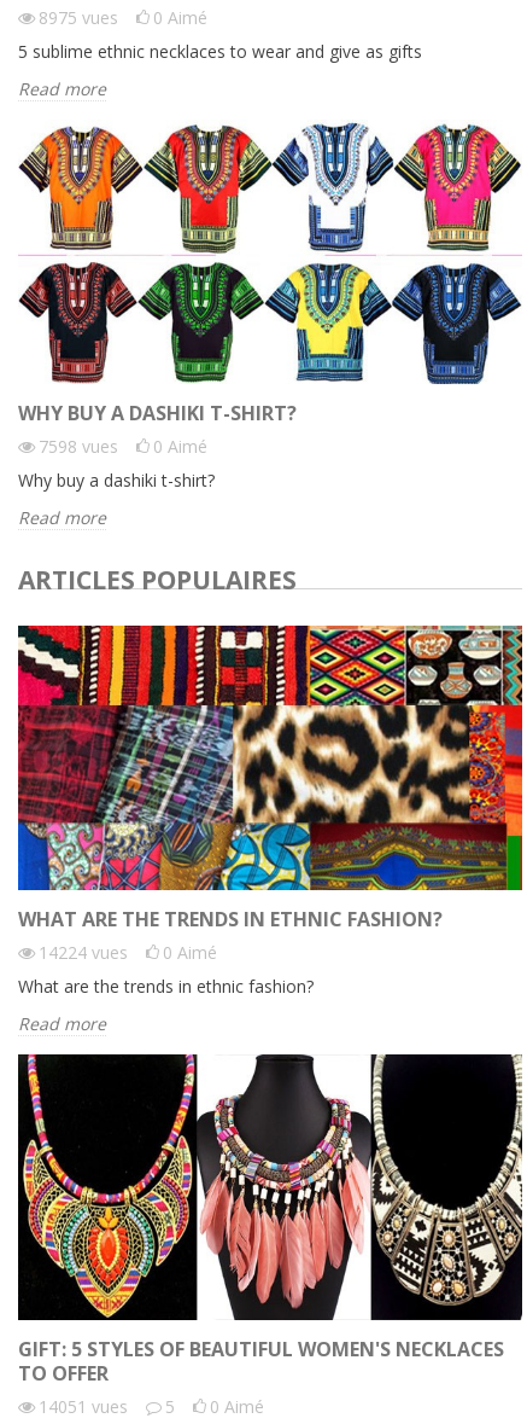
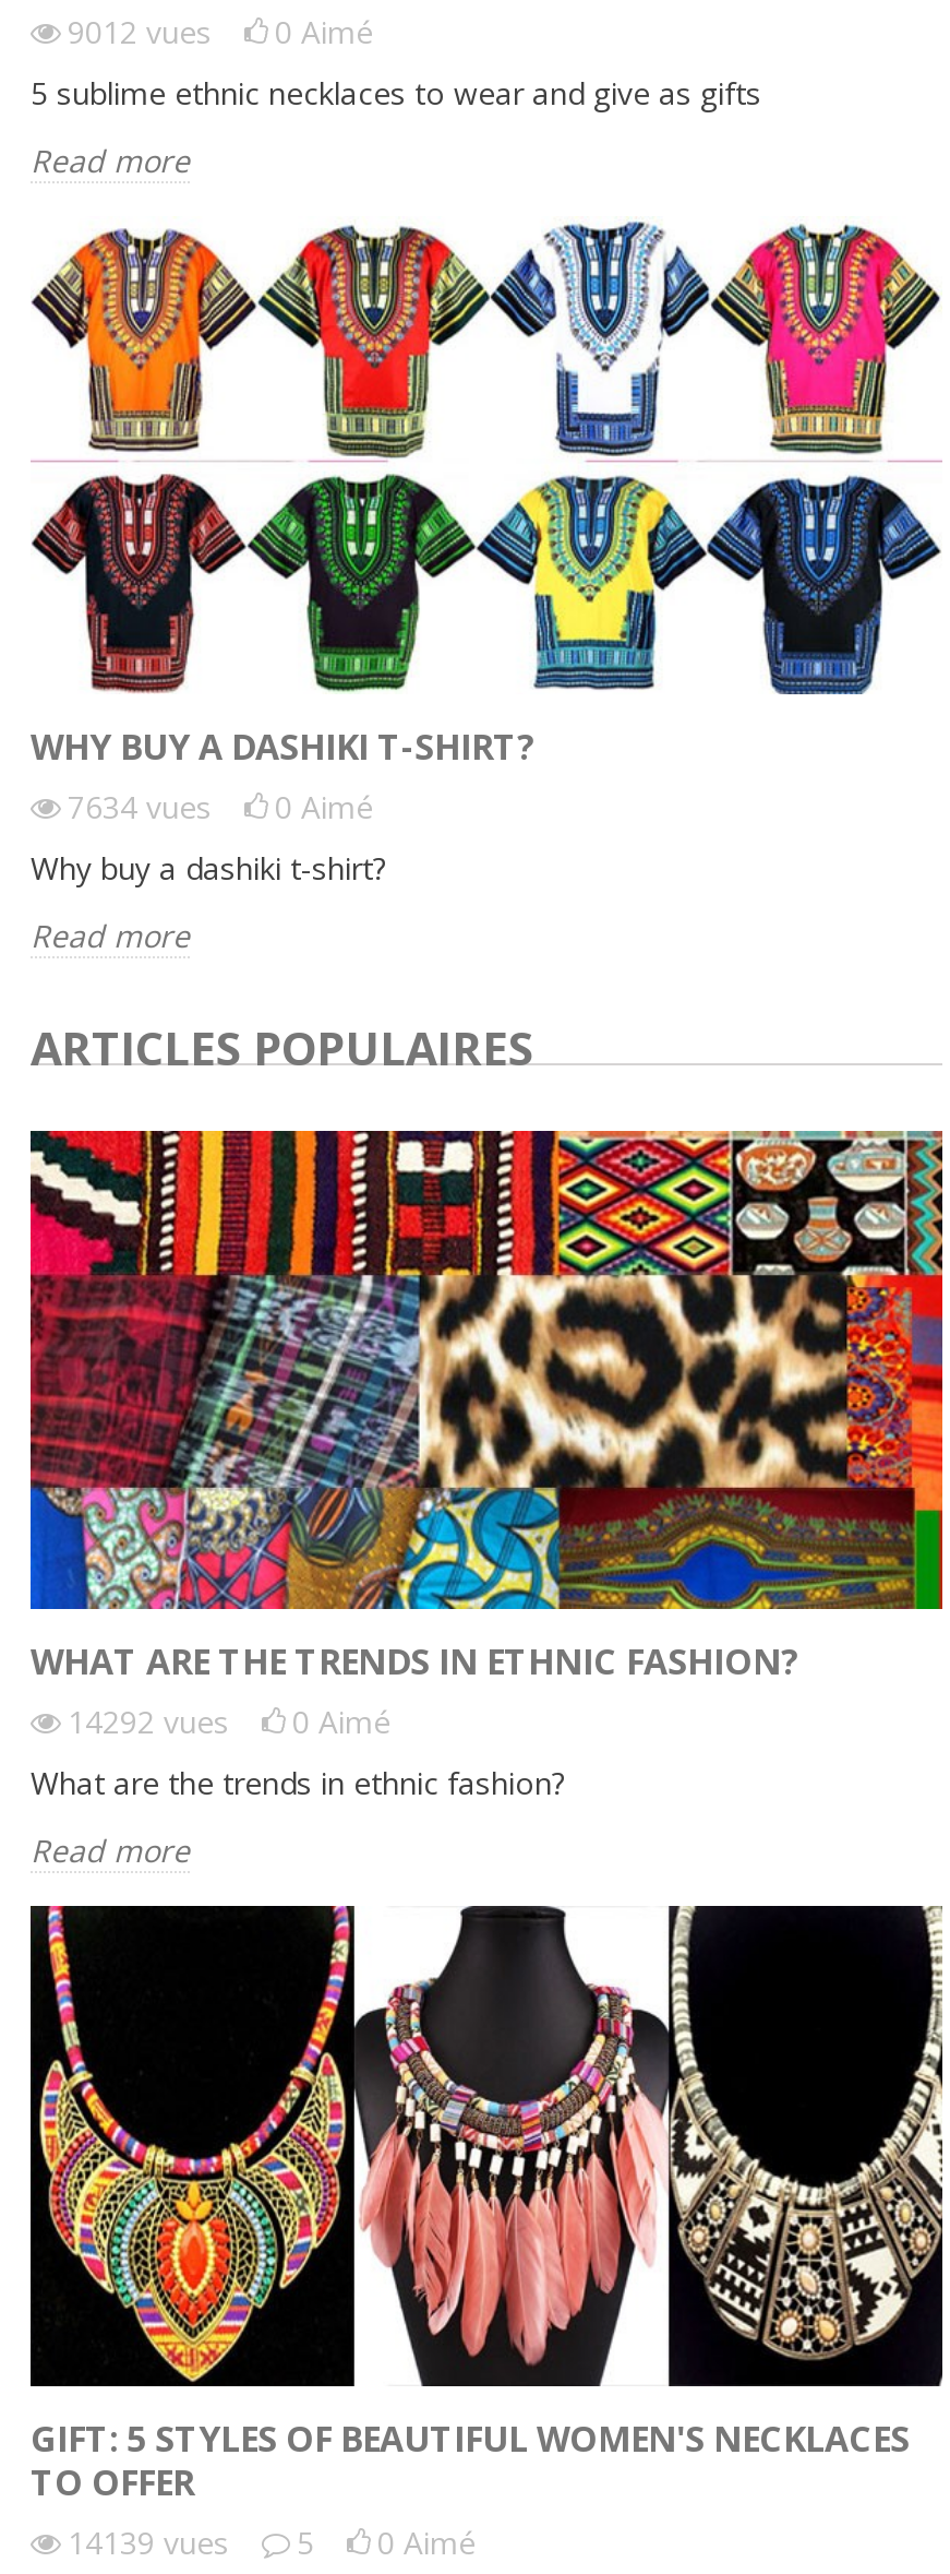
- 8975 vues 0 Aimé
+ 9012 vues 0 Aimé

- 7598 vues 0 Aimé
+ 7634 vues 0 Aimé

- 14224 vues 0 Aimé
+ 14292 vues 0 Aimé

- 14051 vues 5 0 Aimé
+ 14139 vues 5 0 Aimé
